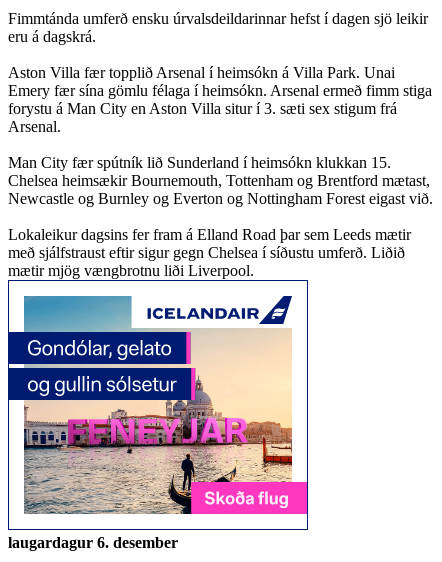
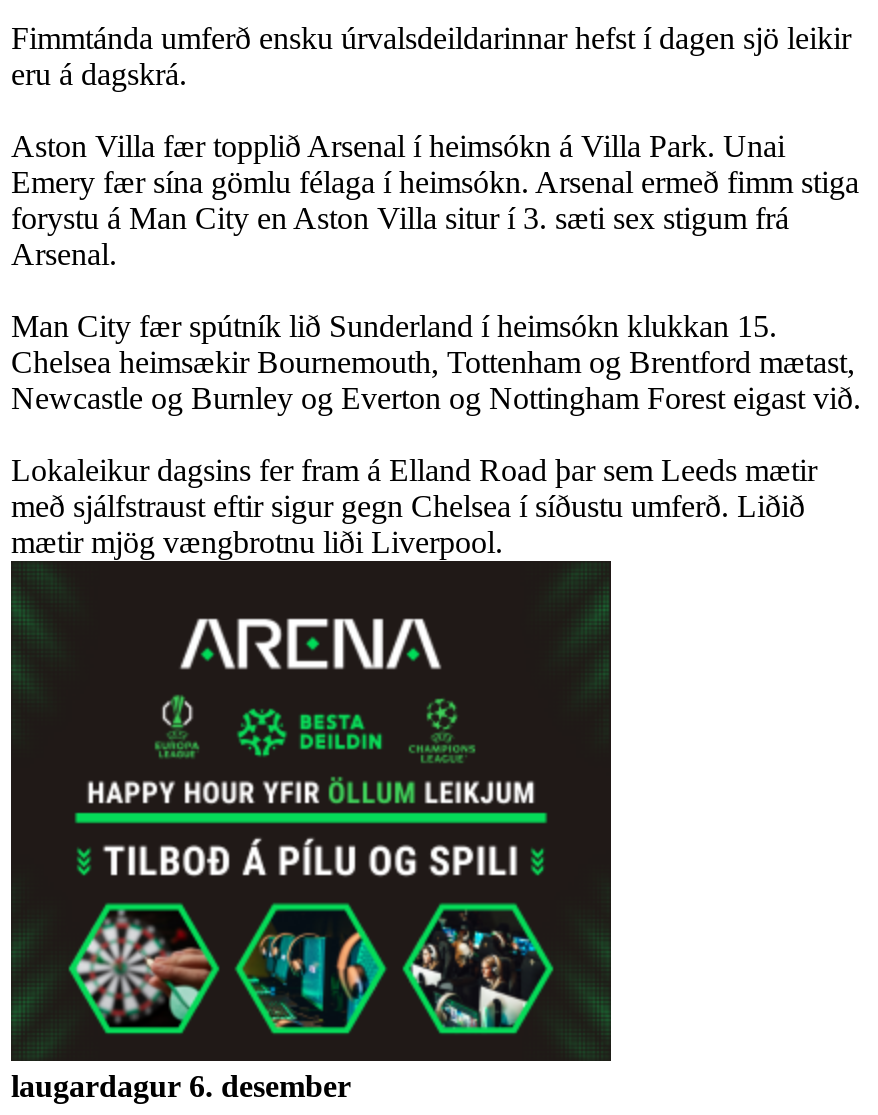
- [image]
+ [image]
